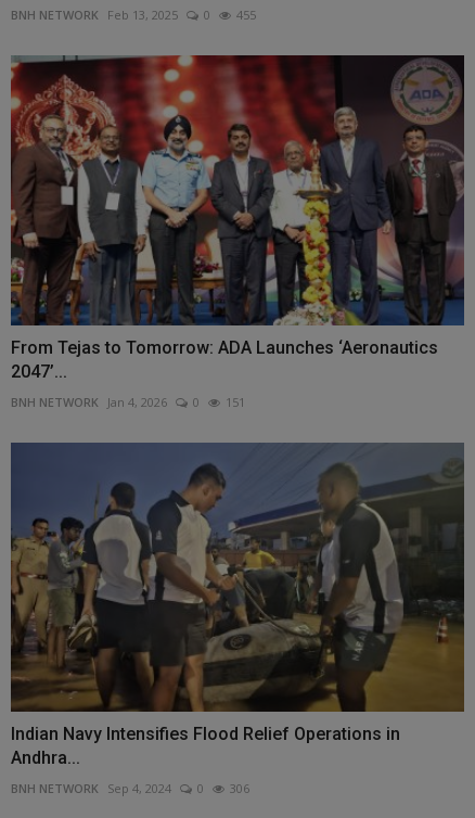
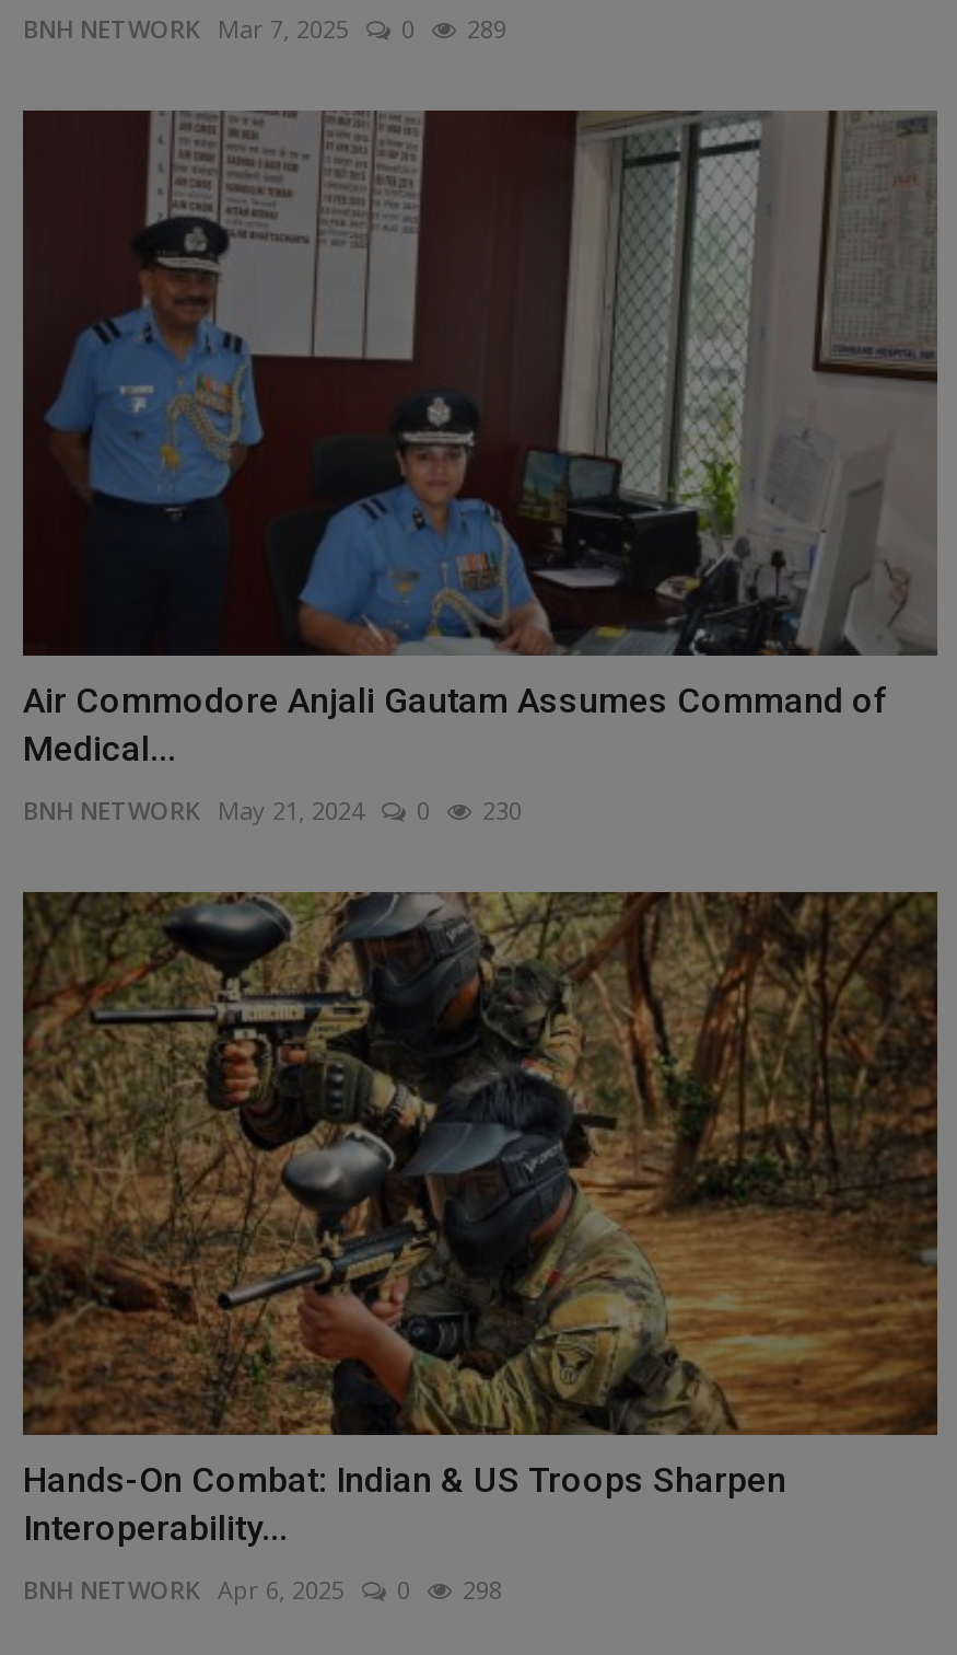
- BNH NETWORK Feb 13, 2025
+ BNH NETWORK Mar 7, 2025

- 455
+ 289

- [image]
- From Tejas to Tomorrow: ADA Launches ‘Aeronautics
- 2047’...
+ [image]
+ Air Commodore Anjali Gautam Assumes Command of
+ Medical...

- BNH NETWORK Jan 4, 2026
+ BNH NETWORK May 21, 2024

- 151
+ 230

- [image]
- Indian Navy Intensifies Flood Relief Operations in
- Andhra...
+ [image]
+ Hands-On Combat: Indian & US Troops Sharpen
+ Interoperability...

- BNH NETWORK Sep 4, 2024
+ BNH NETWORK Apr 6, 2025

- 306
+ 298
